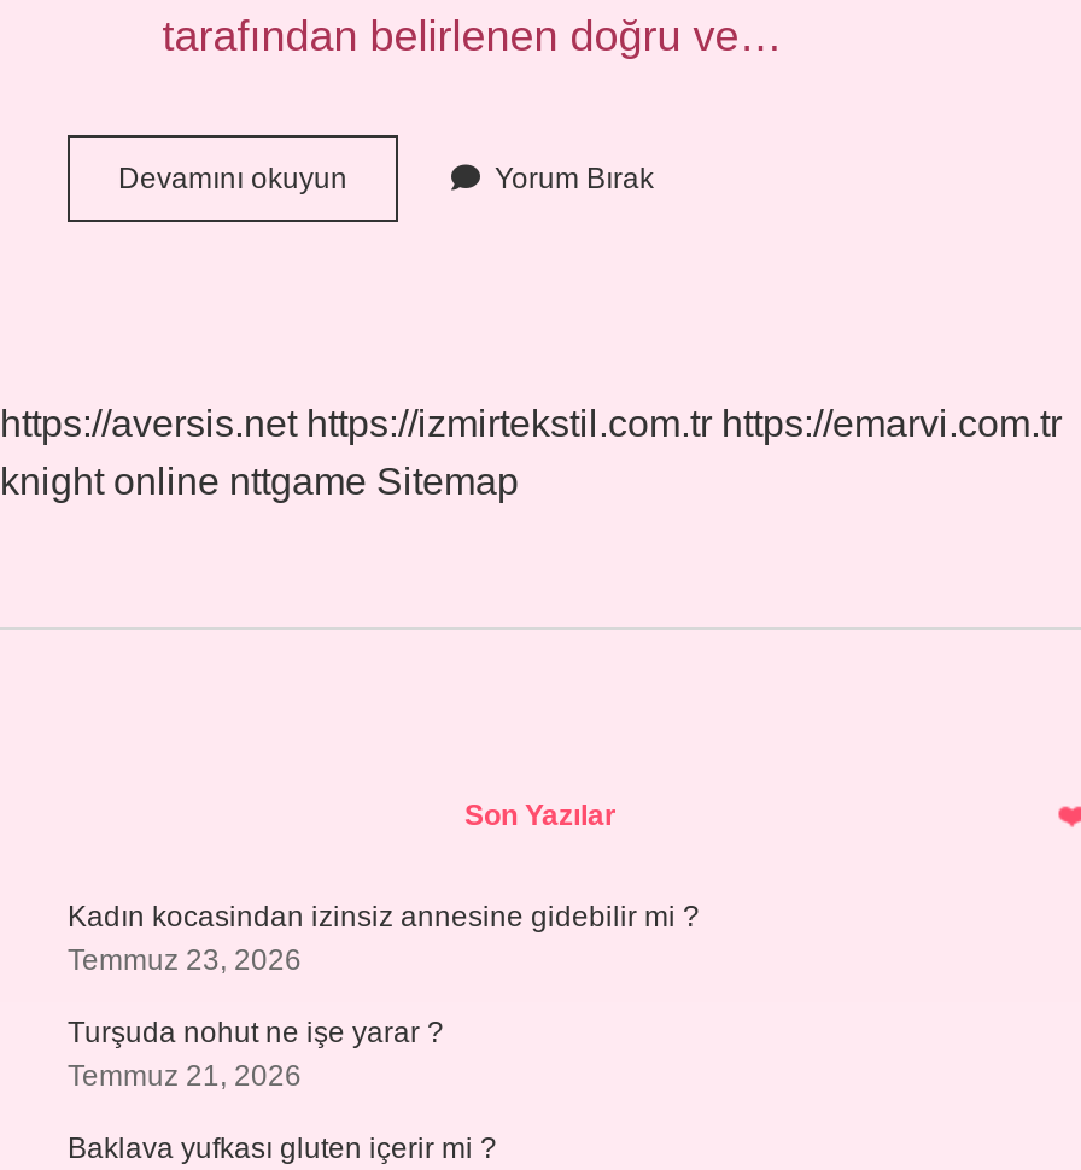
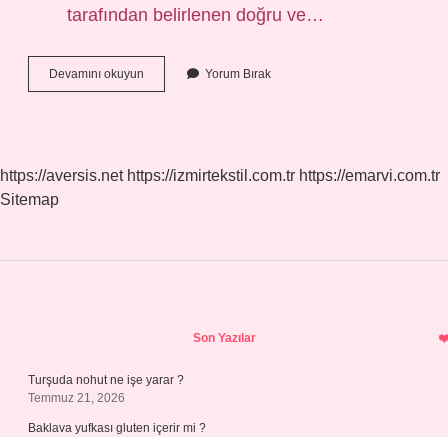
- knight online nttgame Sitemap
+ Sitemap

- Kadın kocasindan izinsiz annesine gidebilir mi ?
- Temmuz 23, 2026
